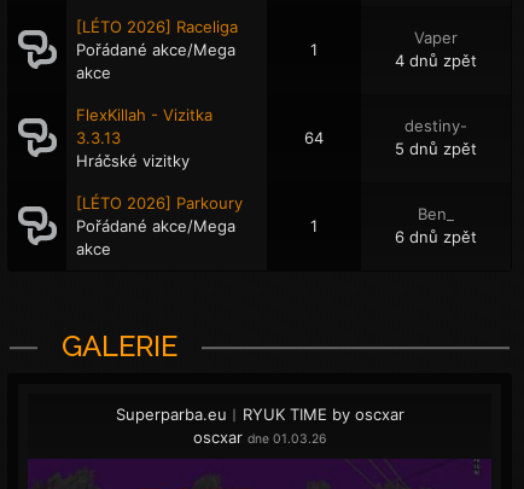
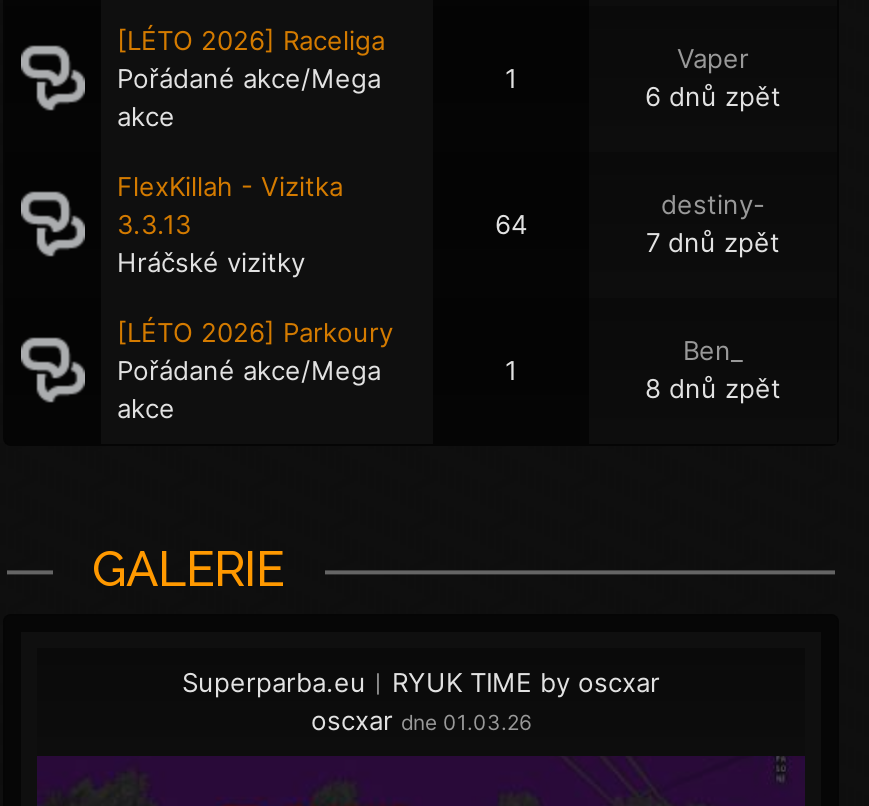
- 4 dnů zpět
+ 6 dnů zpět

- 5 dnů zpět
+ 7 dnů zpět

- 6 dnů zpět
+ 8 dnů zpět
